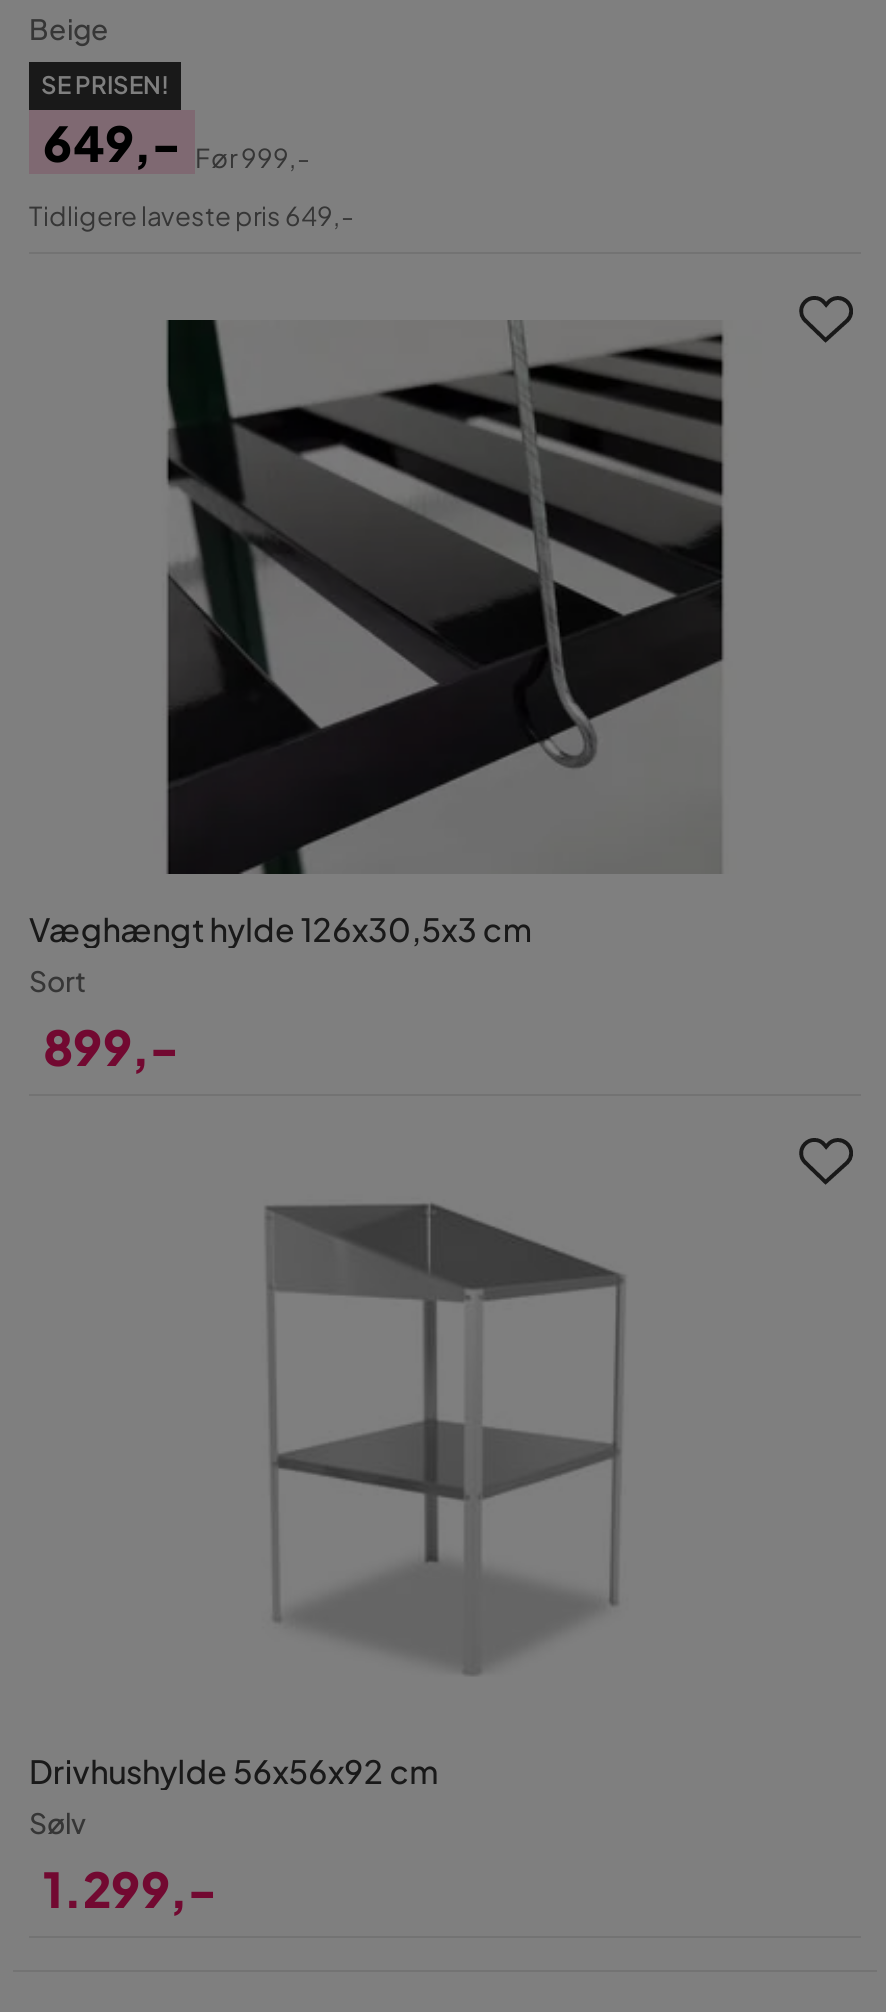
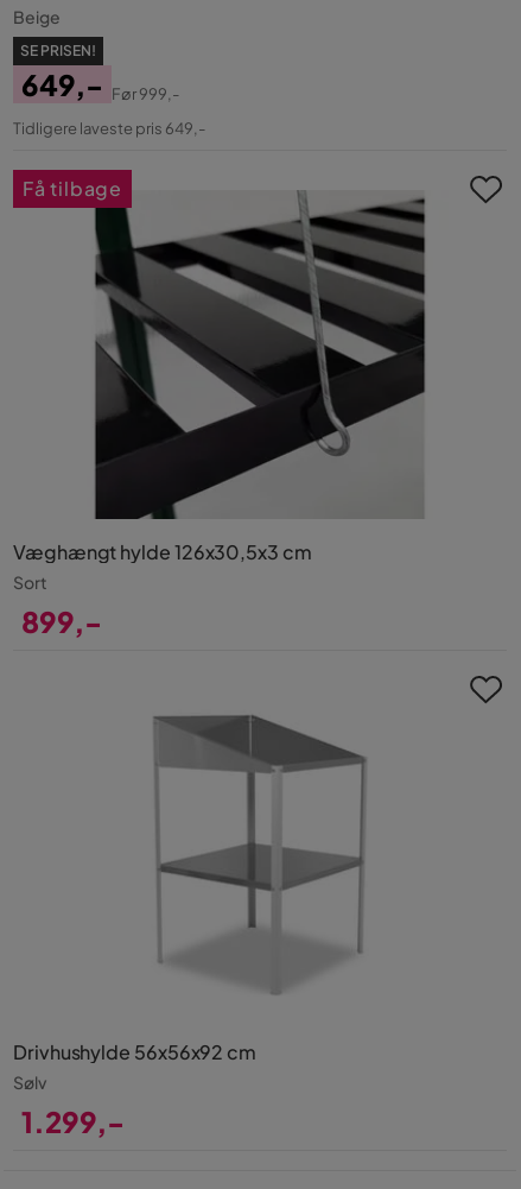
+ Få tilbage
